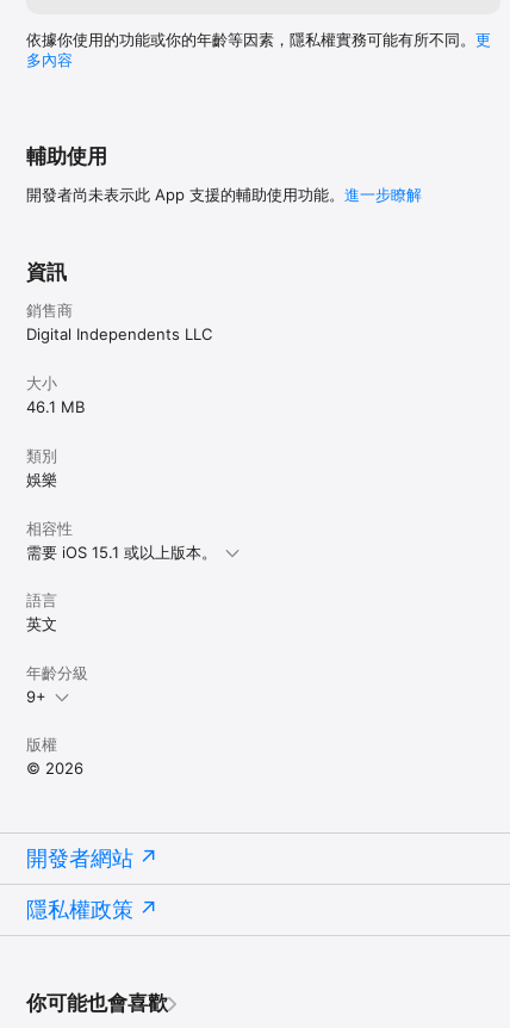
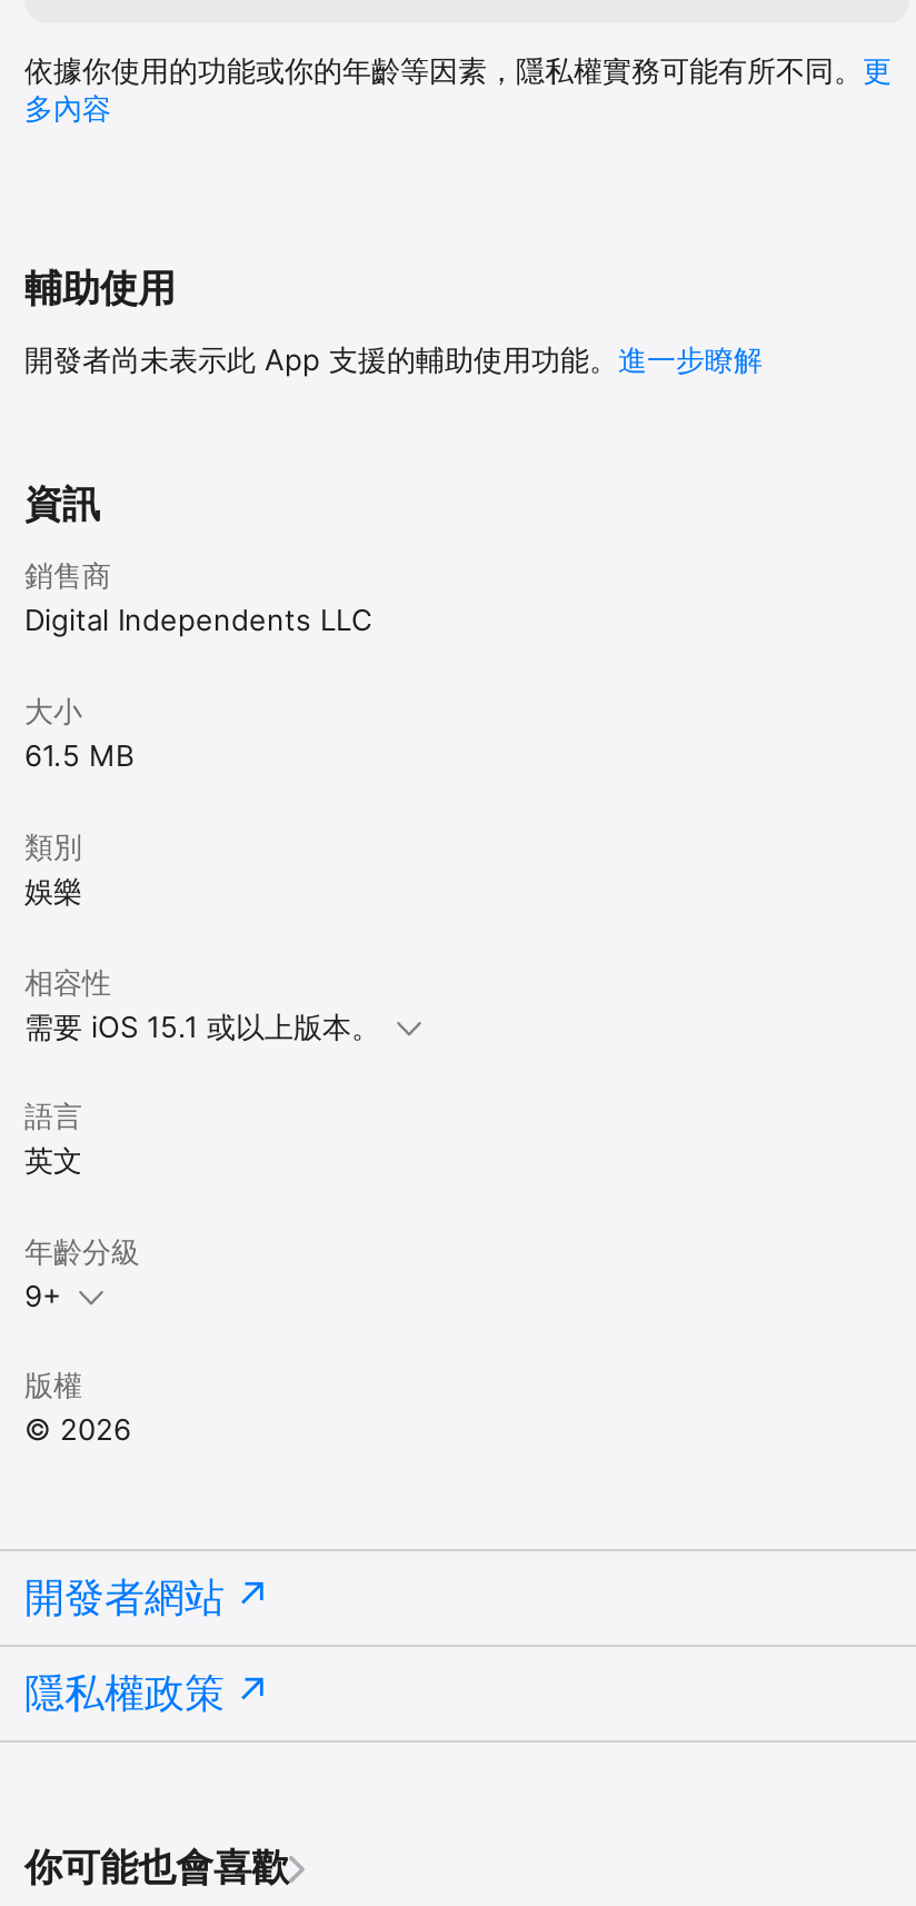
- 46.1 MB
+ 61.5 MB
